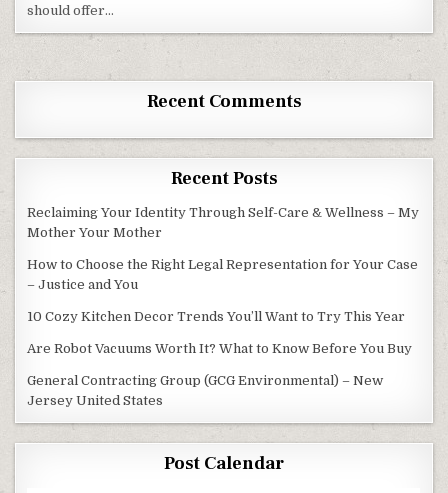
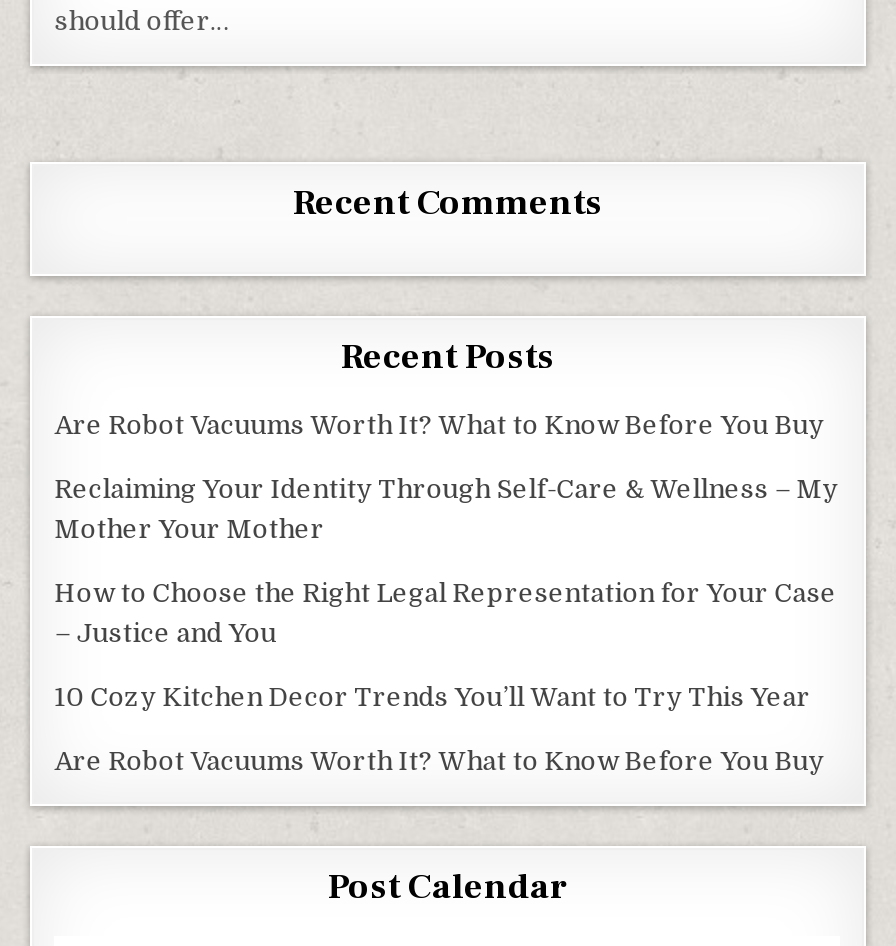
+ Are Robot Vacuums Worth It? What to Know Before You Buy

moved down: Reclaiming Your Identity Through Self-Care & Wellness – My | Mother Your Mother | How to Choose the Right Legal Representation for Your Case | – Justice and You | 10 Cozy Kitchen Decor Trends You’ll Want to Try This Year | Are Robot Vacuums Worth It? What to Know Before You Buy

- General Contracting Group (GCG Environmental) – New
- Jersey United States
